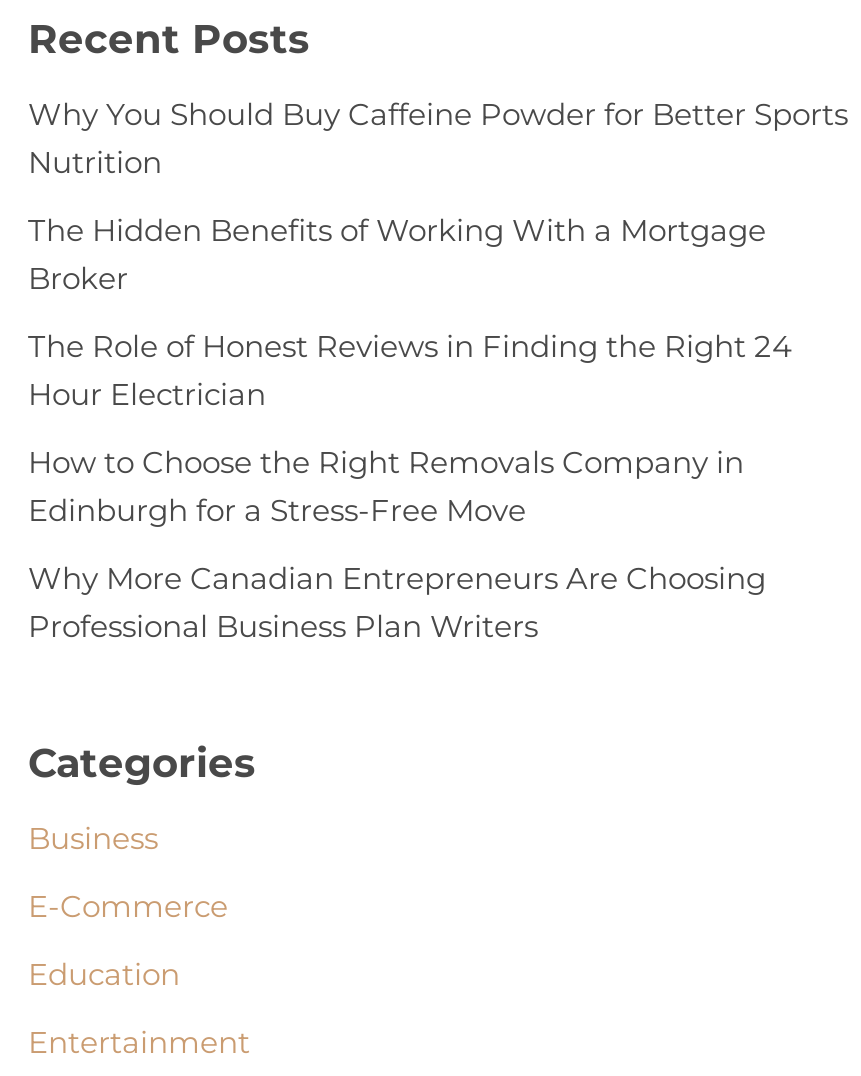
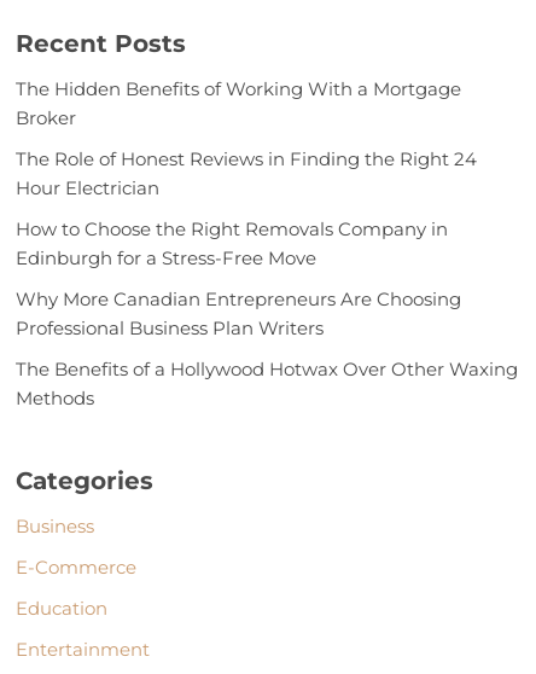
- Why You Should Buy Caffeine Powder for Better Sports
- Nutrition

moved up: The Hidden Benefits of Working With a Mortgage | Broker | The Role of Honest Reviews in Finding the Right 24 | Hour Electrician | How to Choose the Right Removals Company in | Edinburgh for a Stress-Free Move | Why More Canadian Entrepreneurs Are Choosing | Professional Business Plan Writers

+ The Benefits of a Hollywood Hotwax Over Other Waxing
+ Methods
